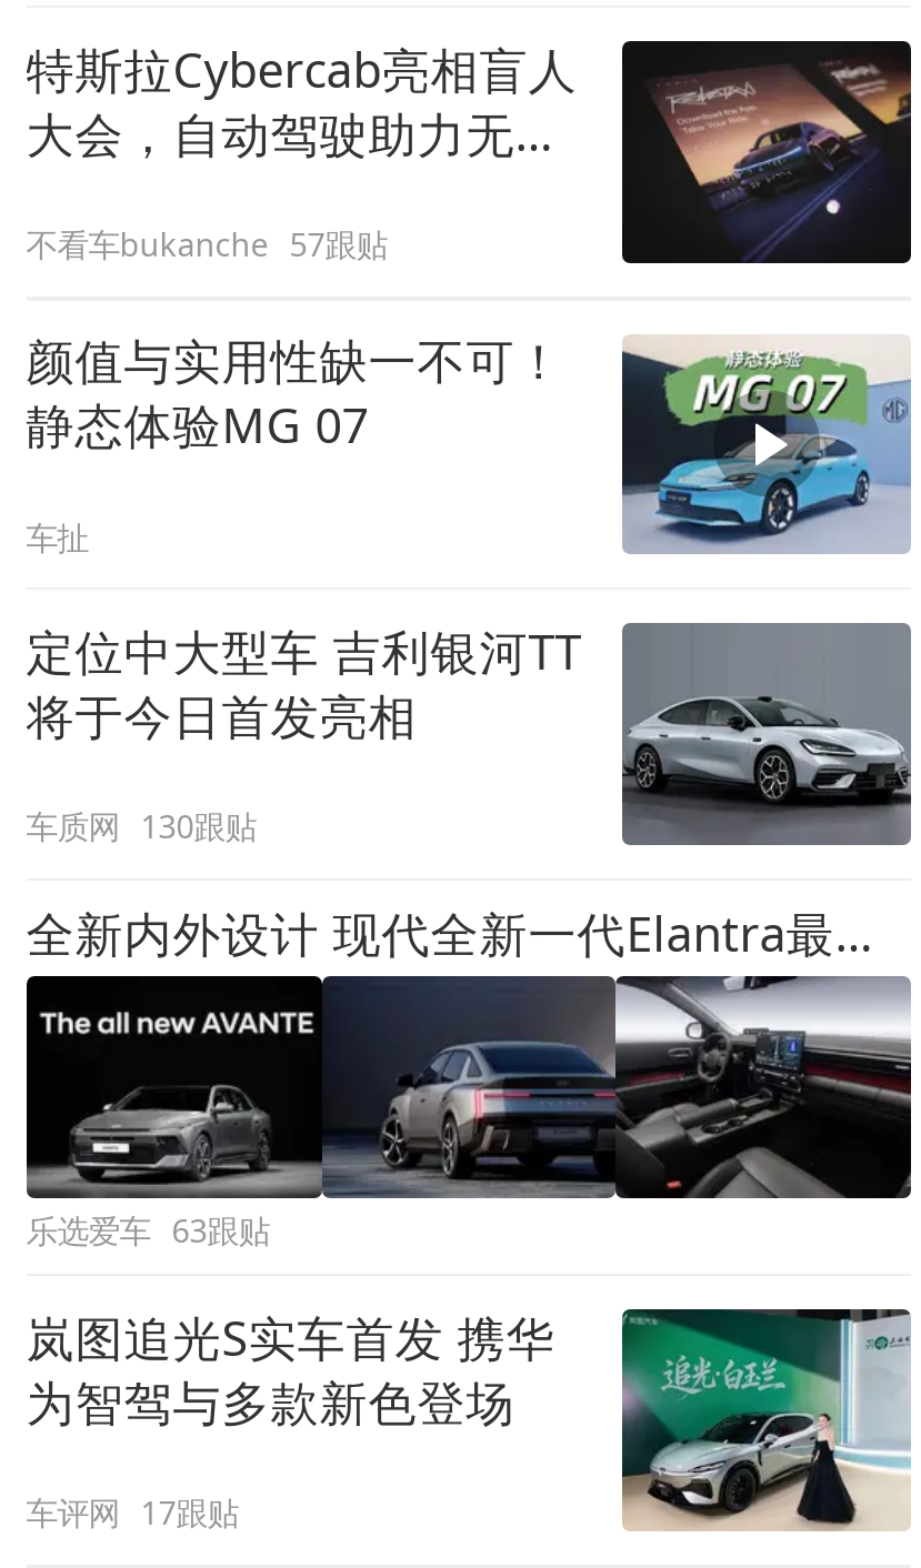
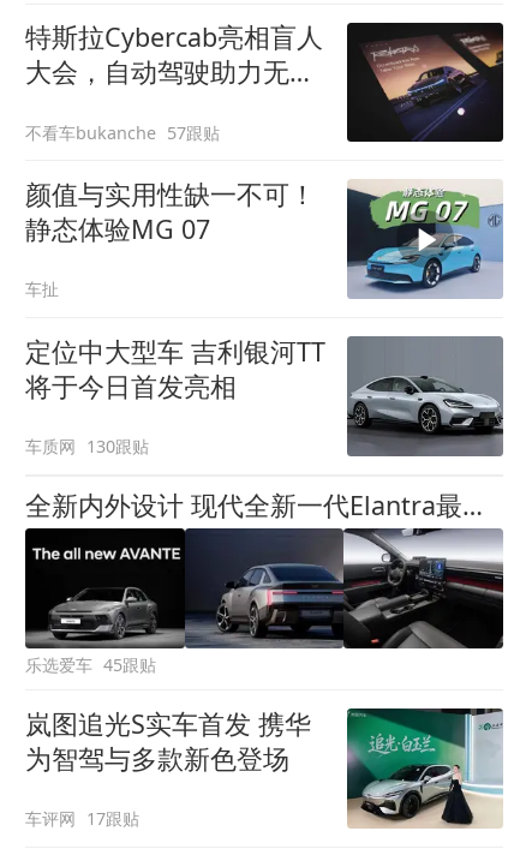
- 乐选爱车 63跟贴
+ 乐选爱车 45跟贴
